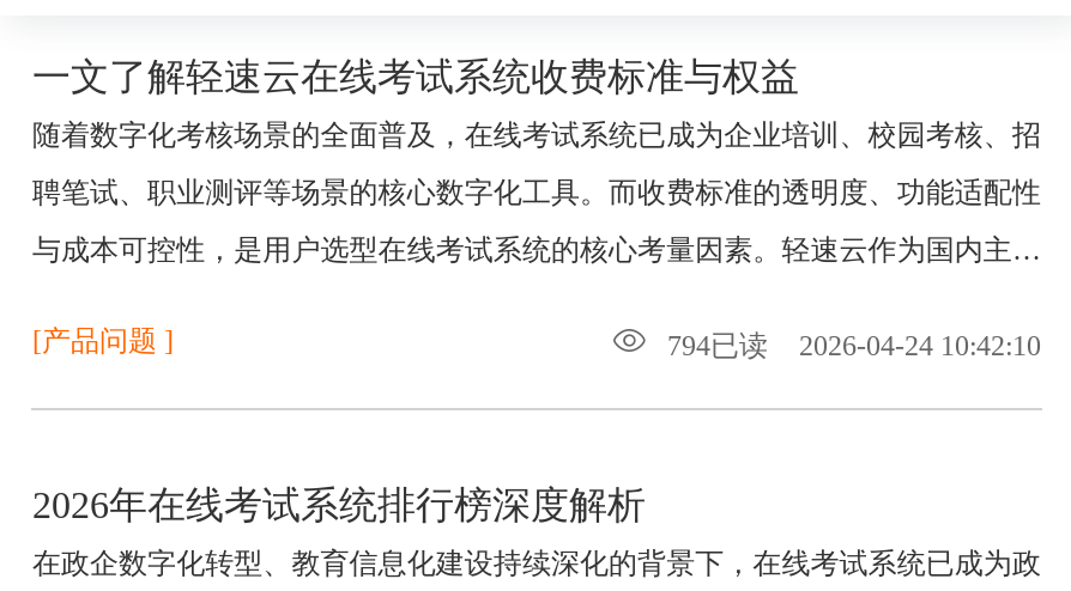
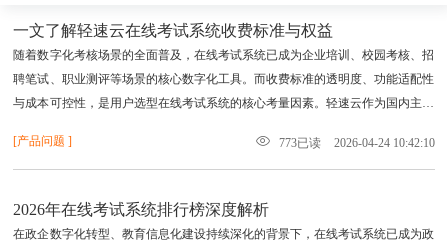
- 794已读 2026-04-24 10:42:10
+ 773已读 2026-04-24 10:42:10
